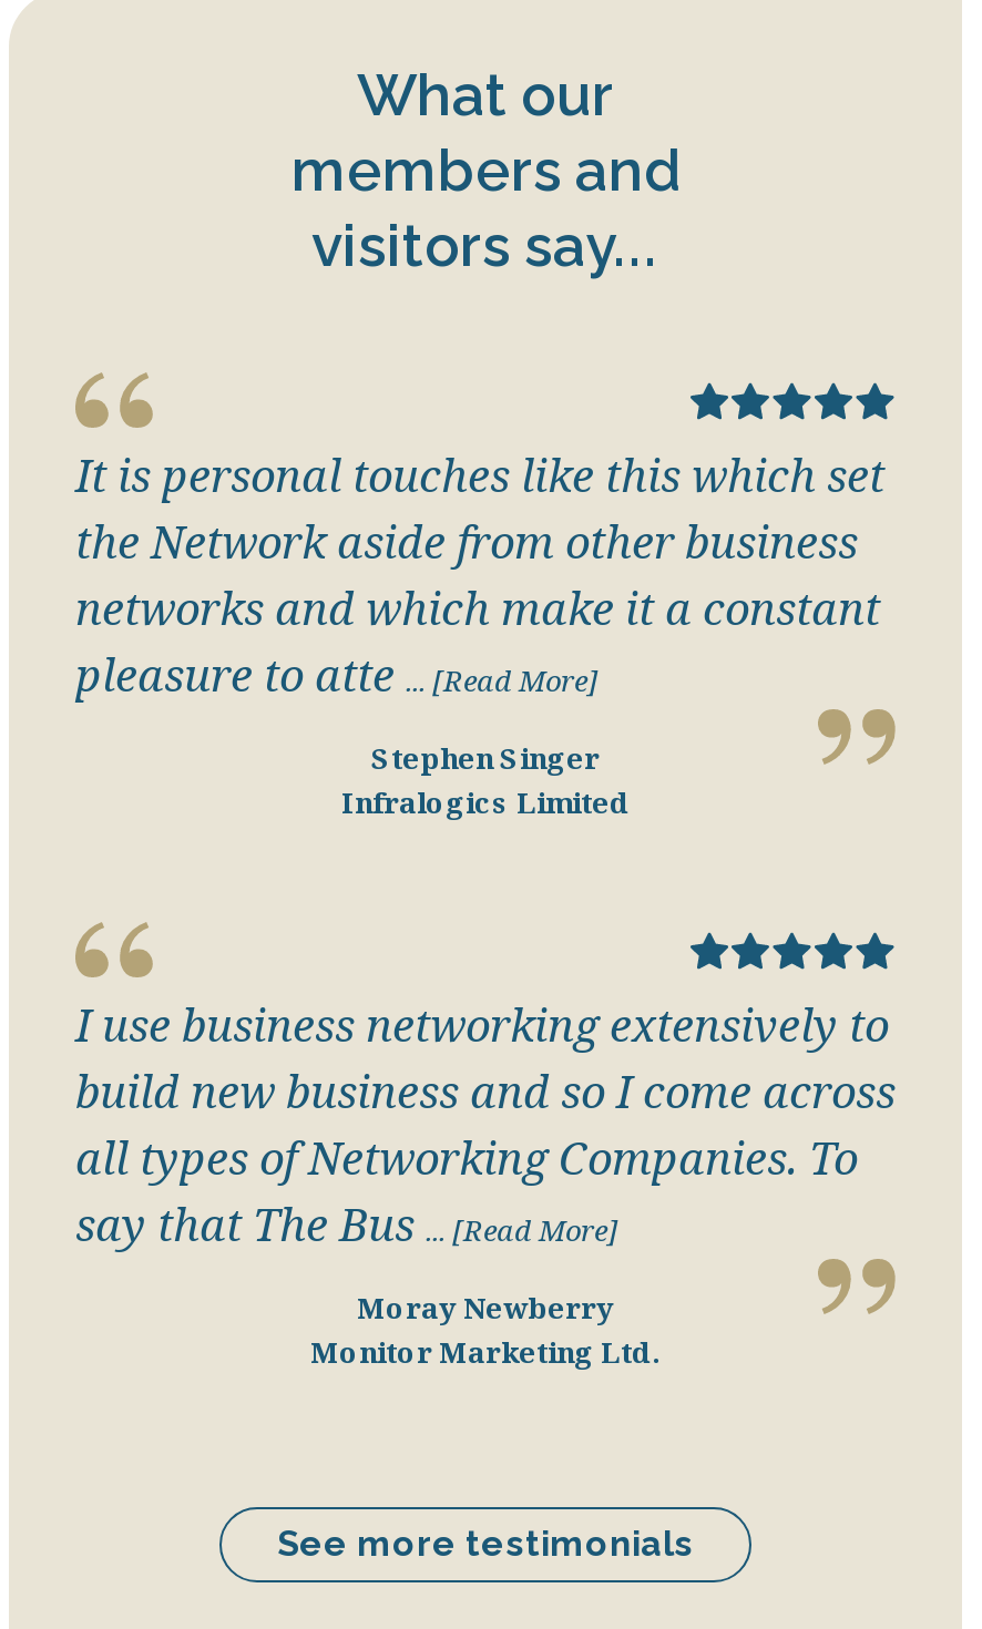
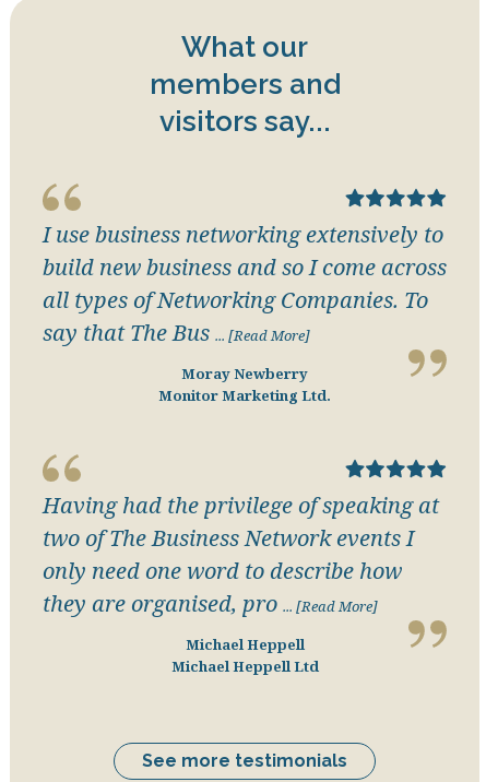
- It is personal touches like this which set
- the Network aside from other business
- networks and which make it a constant
- pleasure to atte ... [Read More]
- Stephen Singer
- Infralogics Limited

moved up: I use business networking extensively to | build new business and so I come across | all types of Networking Companies. To | say that The Bus ... [Read More] | Moray Newberry | Monitor Marketing Ltd.

+ Having had the privilege of speaking at
+ two of The Business Network events I
+ only need one word to describe how
+ they are organised, pro ... [Read More]
+ Michael Heppell
+ Michael Heppell Ltd
